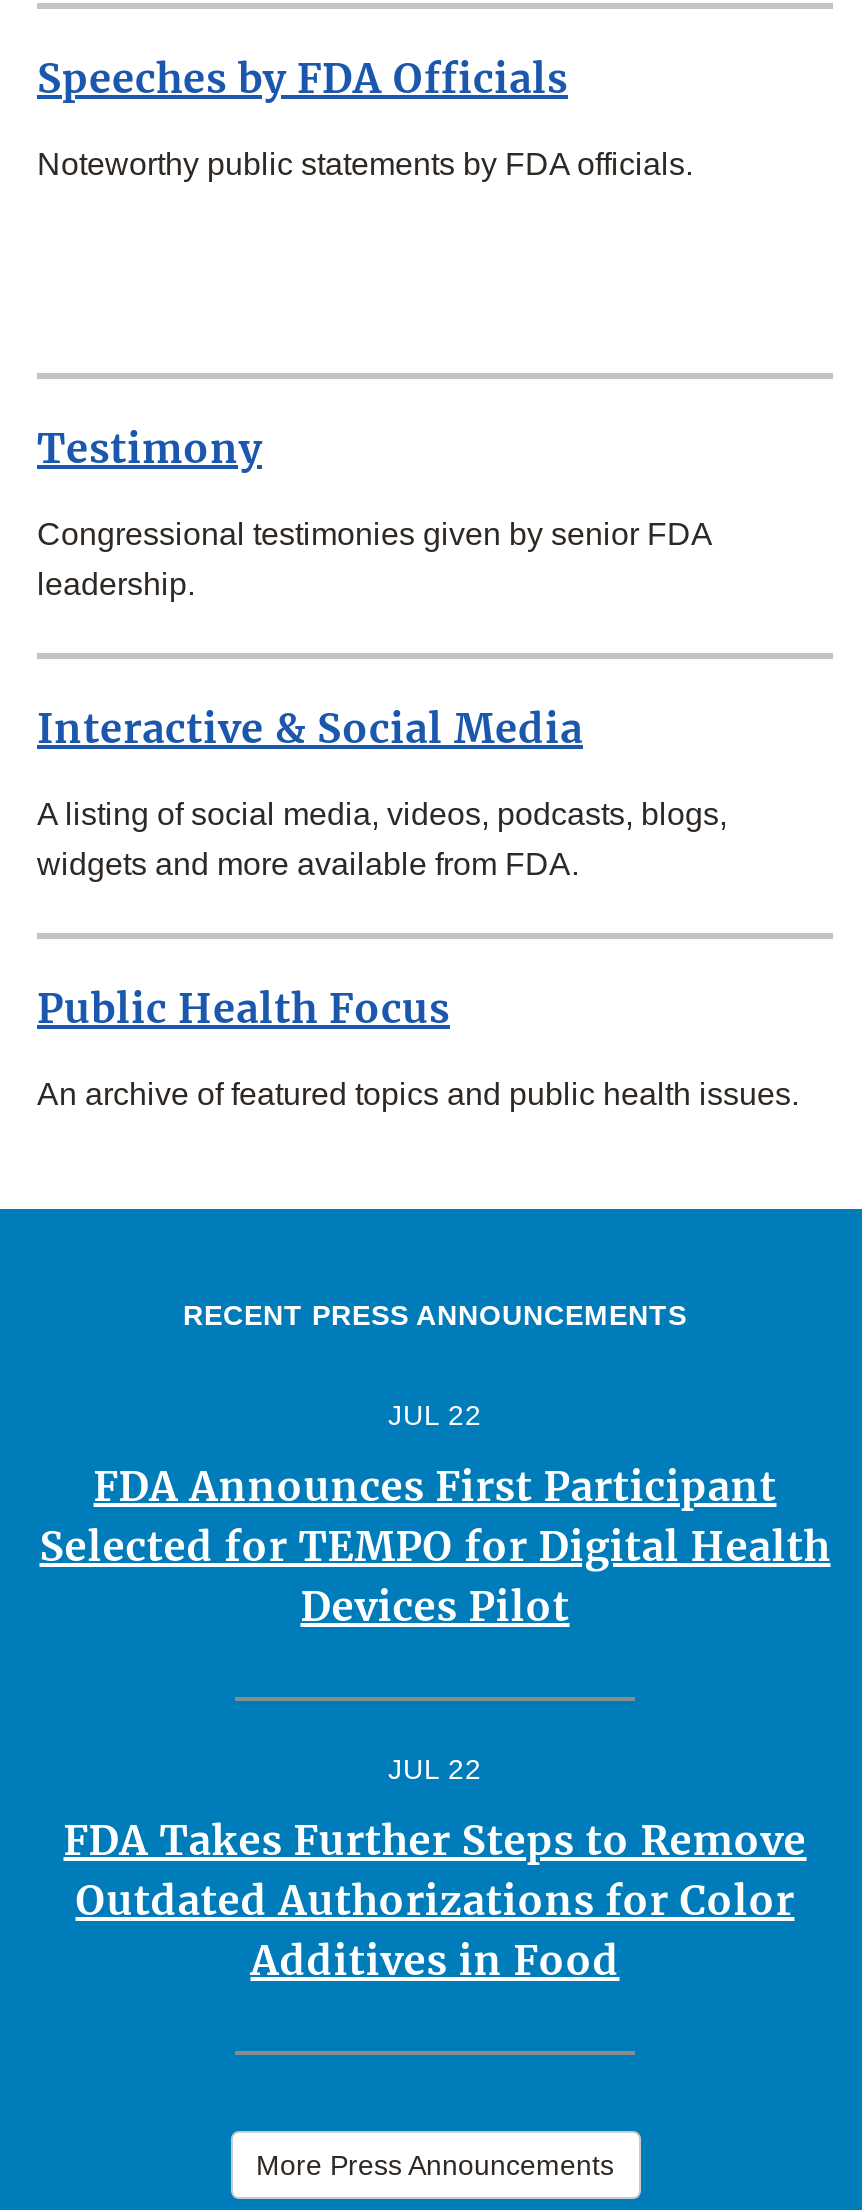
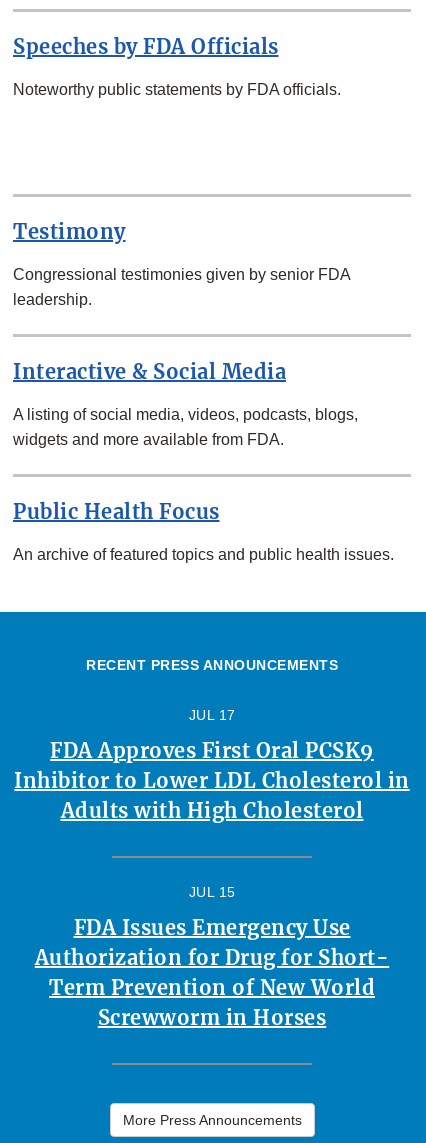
- JUL 22
+ JUL 17

- FDA Announces First Participant
- Selected for TEMPO for Digital Health
- Devices Pilot
+ FDA Approves First Oral PCSK9
+ Inhibitor to Lower LDL Cholesterol in
+ Adults with High Cholesterol

- JUL 22
+ JUL 15

- FDA Takes Further Steps to Remove
- Outdated Authorizations for Color
- Additives in Food
+ FDA Issues Emergency Use
+ Authorization for Drug for Short-
+ Term Prevention of New World
+ Screwworm in Horses
